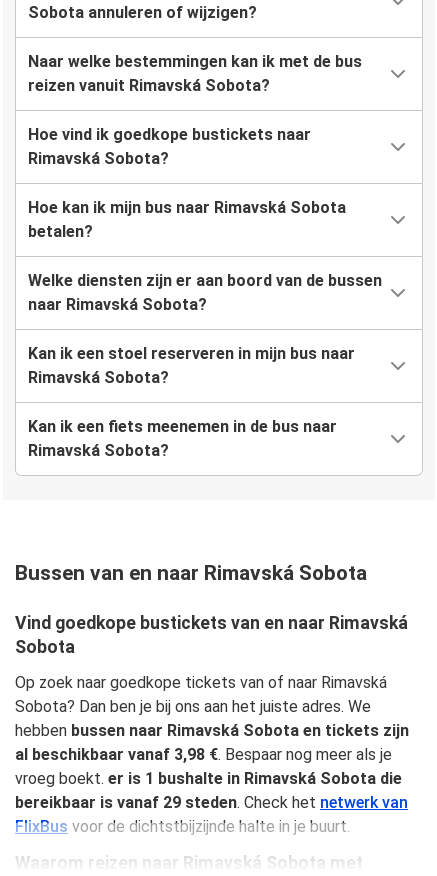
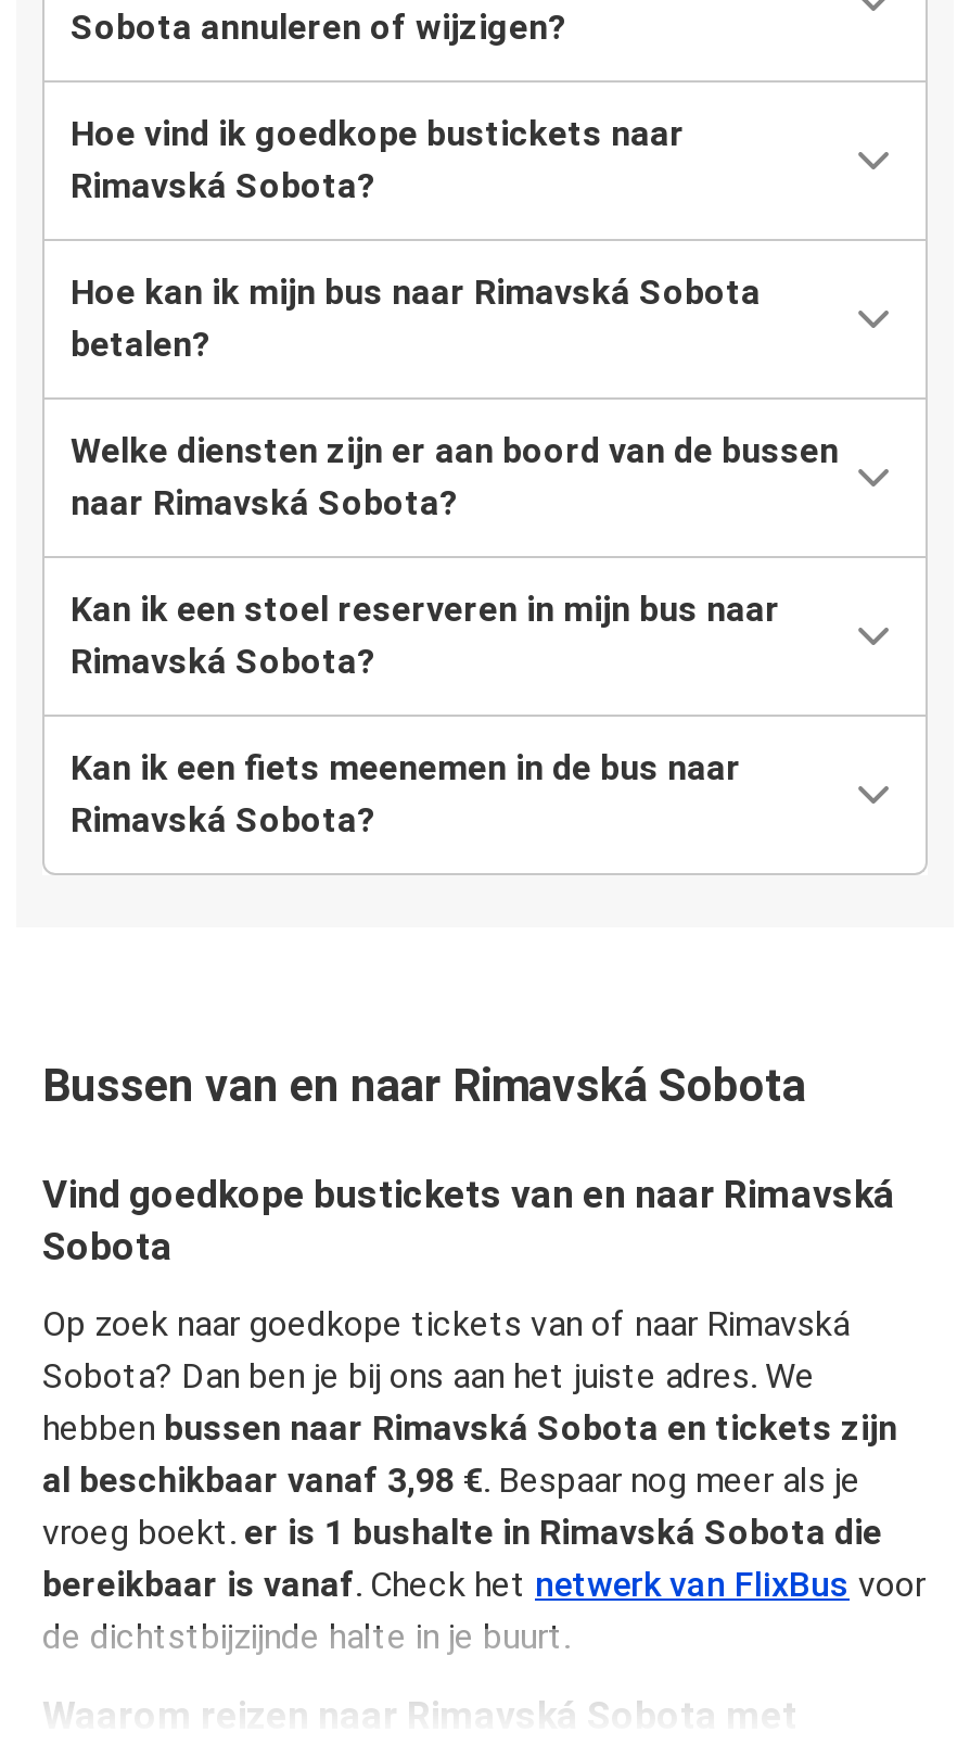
- Naar welke bestemmingen kan ik met de bus
- reizen vanuit Rimavská Sobota?

- bereikbaar is vanaf 29 steden. Check het netwerk van
- FlixBus voor de dichtstbijzijnde halte in je buurt.
+ bereikbaar is vanaf. Check het netwerk van FlixBus voor
+ de dichtstbijzijnde halte in je buurt.
